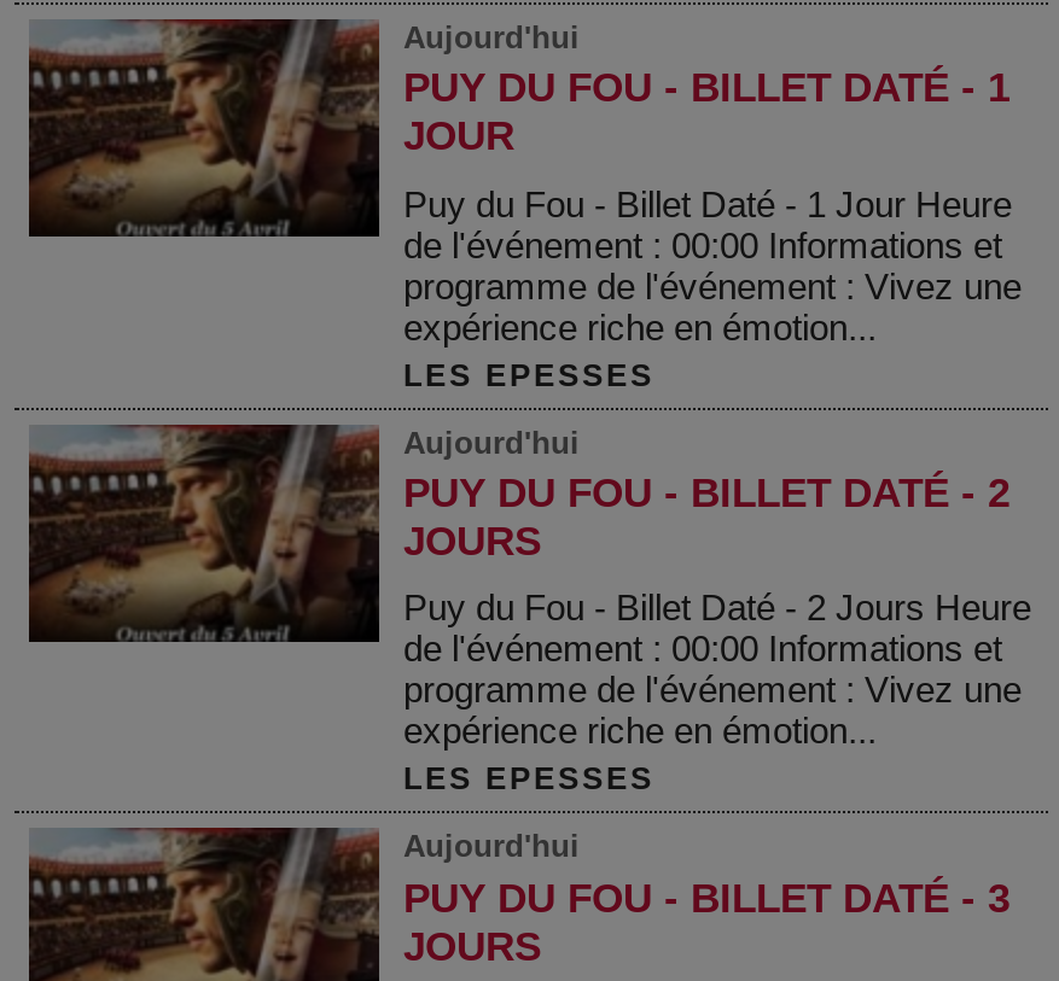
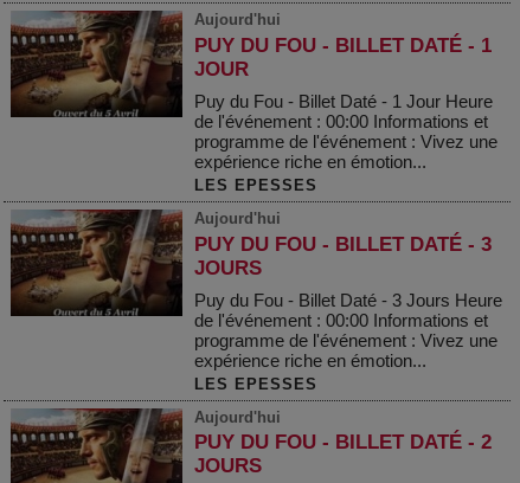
moved down: PUY DU FOU - BILLET DATÉ - 2

- Puy du Fou - Billet Daté - 2 Jours Heure
+ Puy du Fou - Billet Daté - 3 Jours Heure

moved up: PUY DU FOU - BILLET DATÉ - 3
